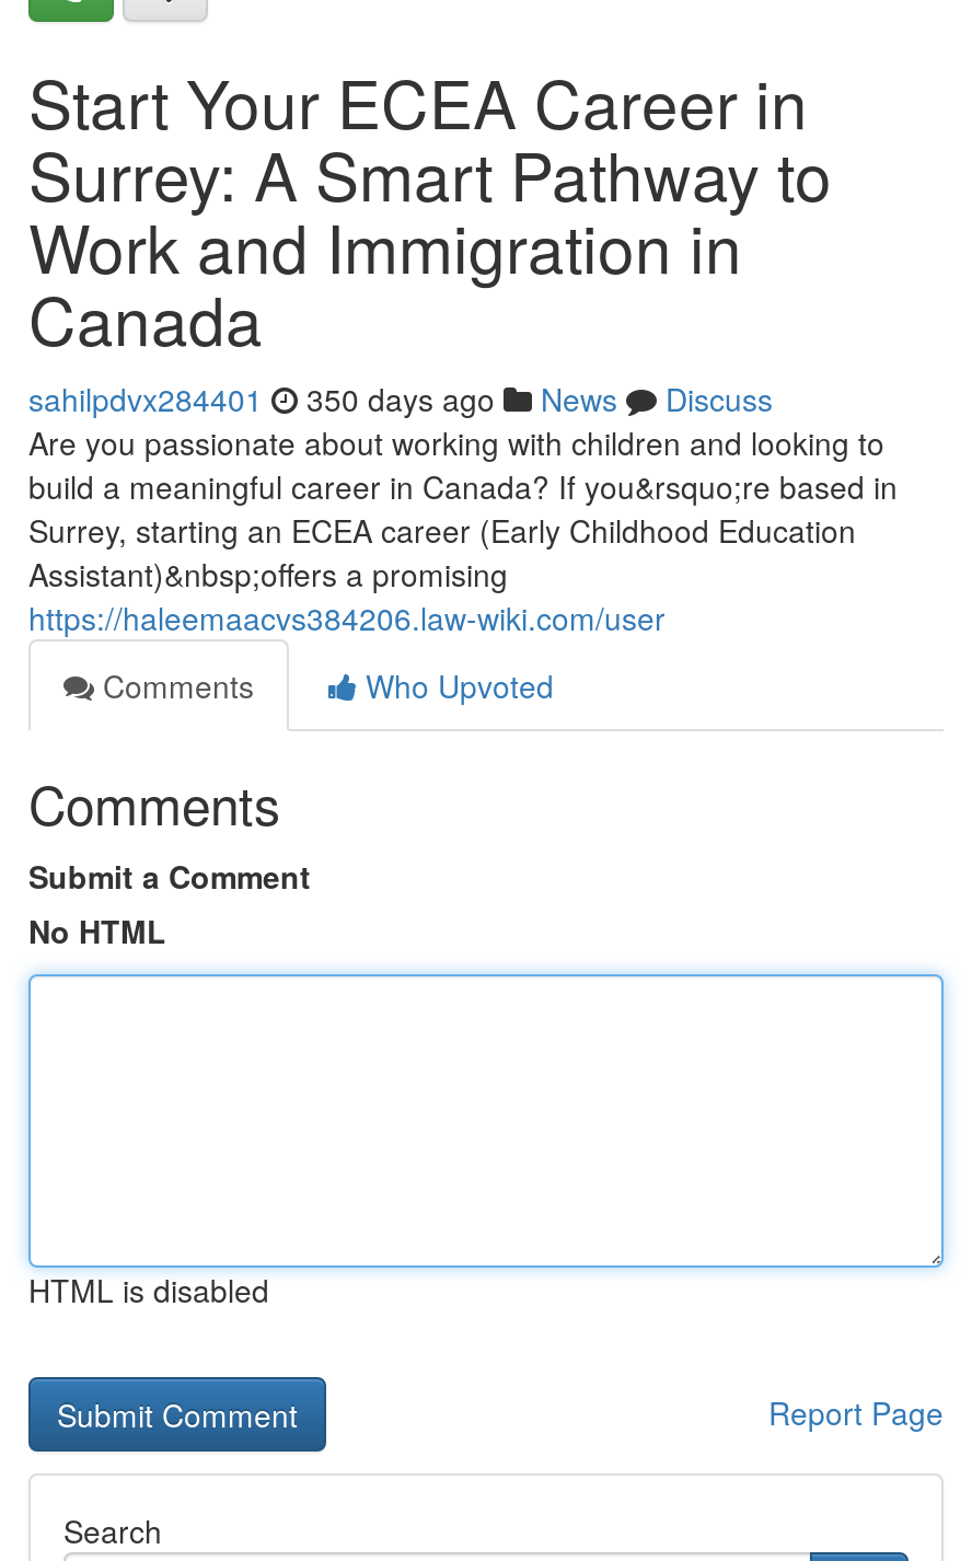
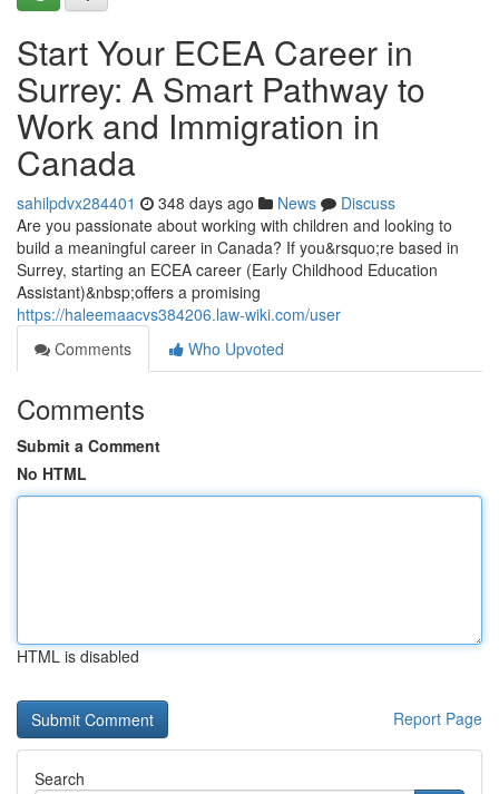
- sahilpdvx284401 350 days ago News Discuss
+ sahilpdvx284401 348 days ago News Discuss
